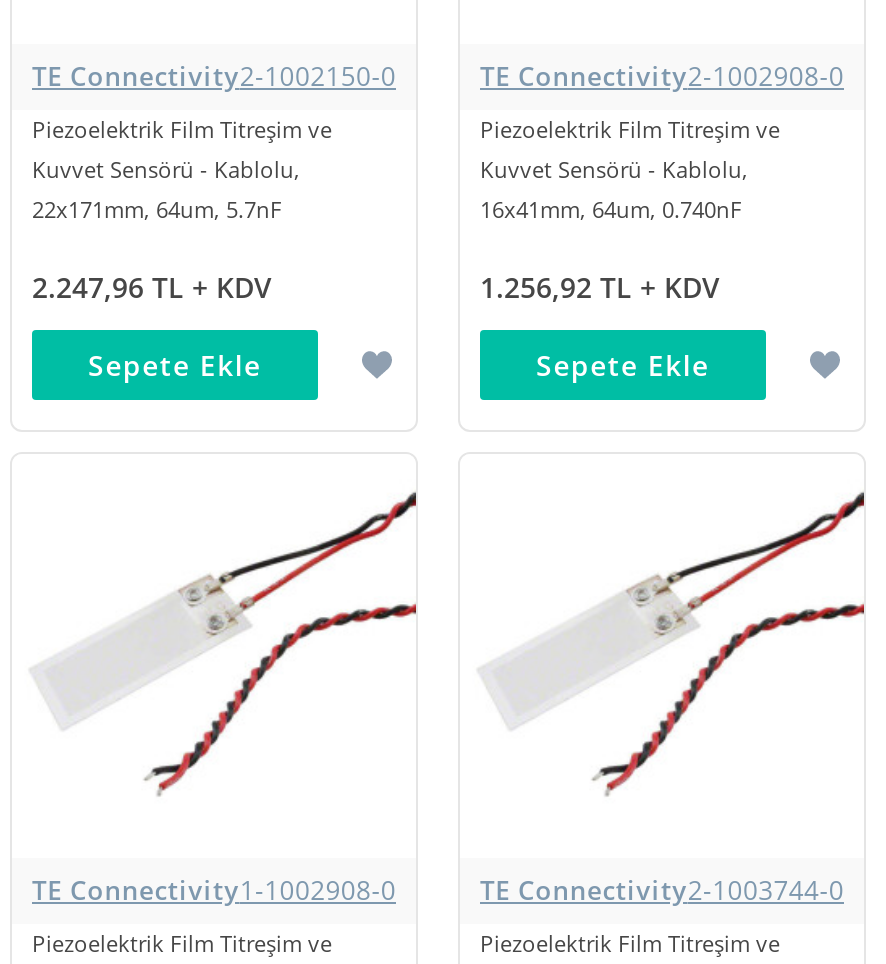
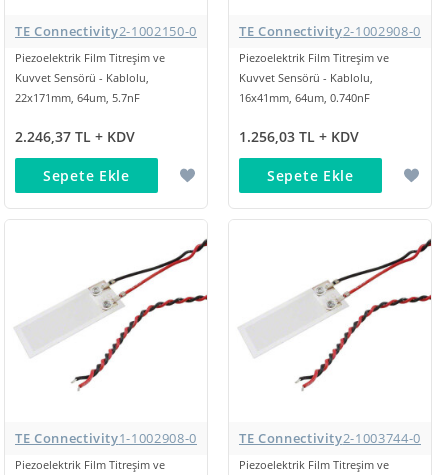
- 2.247,96 TL + KDV
+ 2.246,37 TL + KDV

- 1.256,92 TL + KDV
+ 1.256,03 TL + KDV
